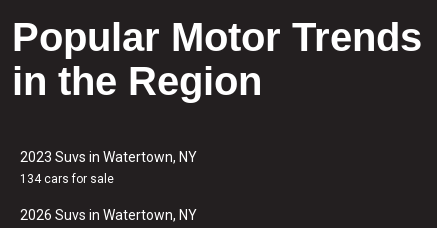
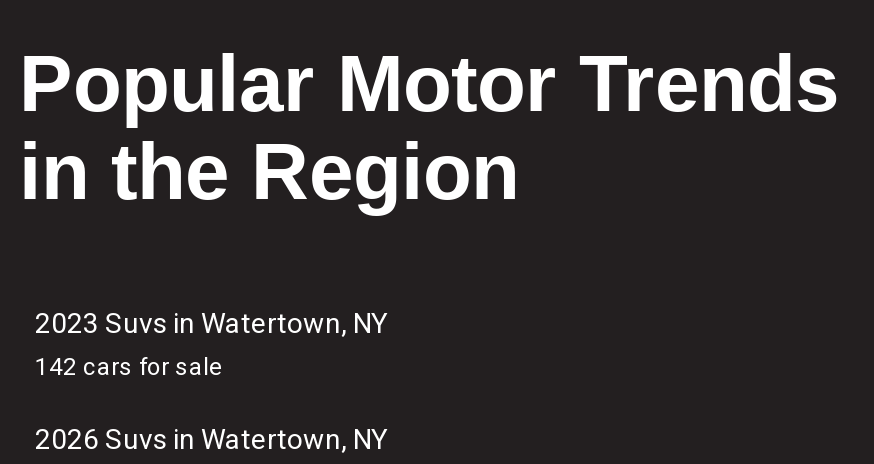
- 134 cars for sale
+ 142 cars for sale
